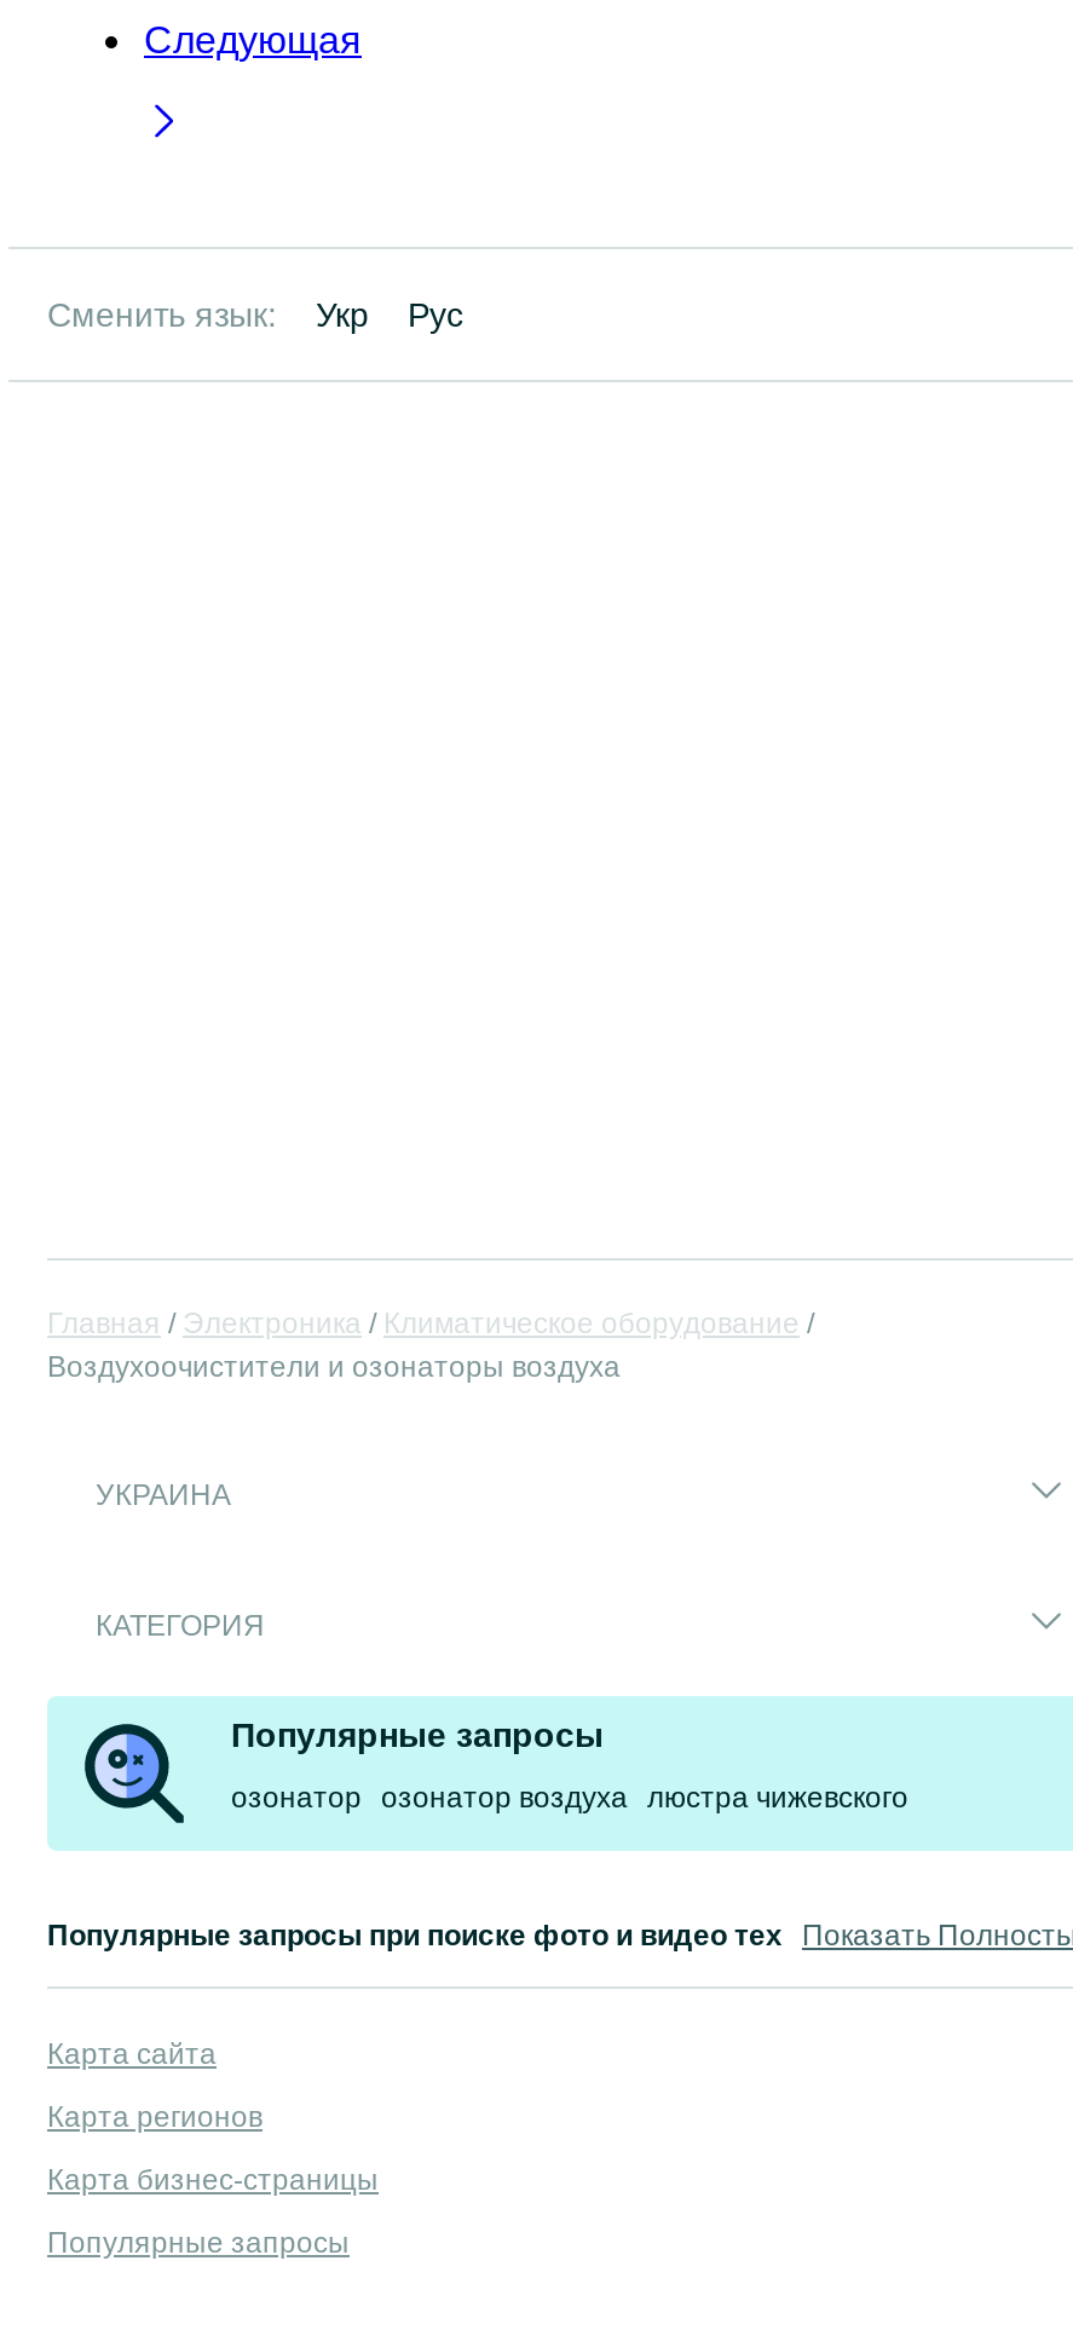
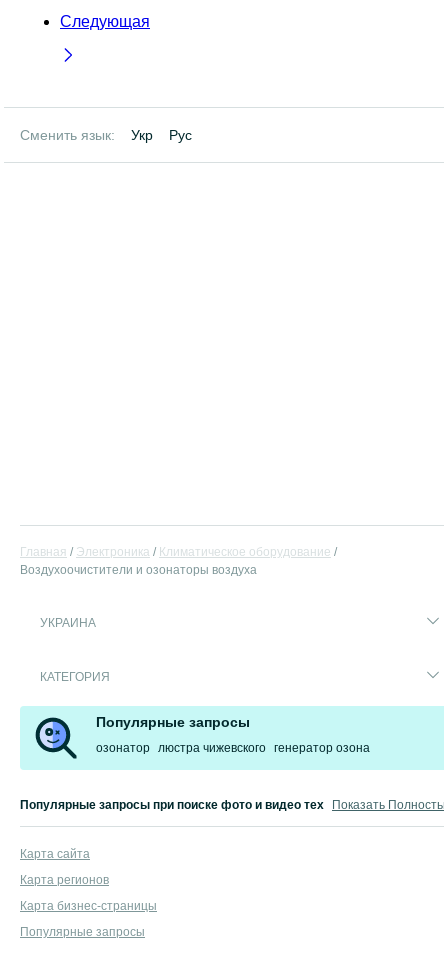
- озонатор озонатор воздуха люстра чижевского
+ озонатор люстра чижевского генератор озона
